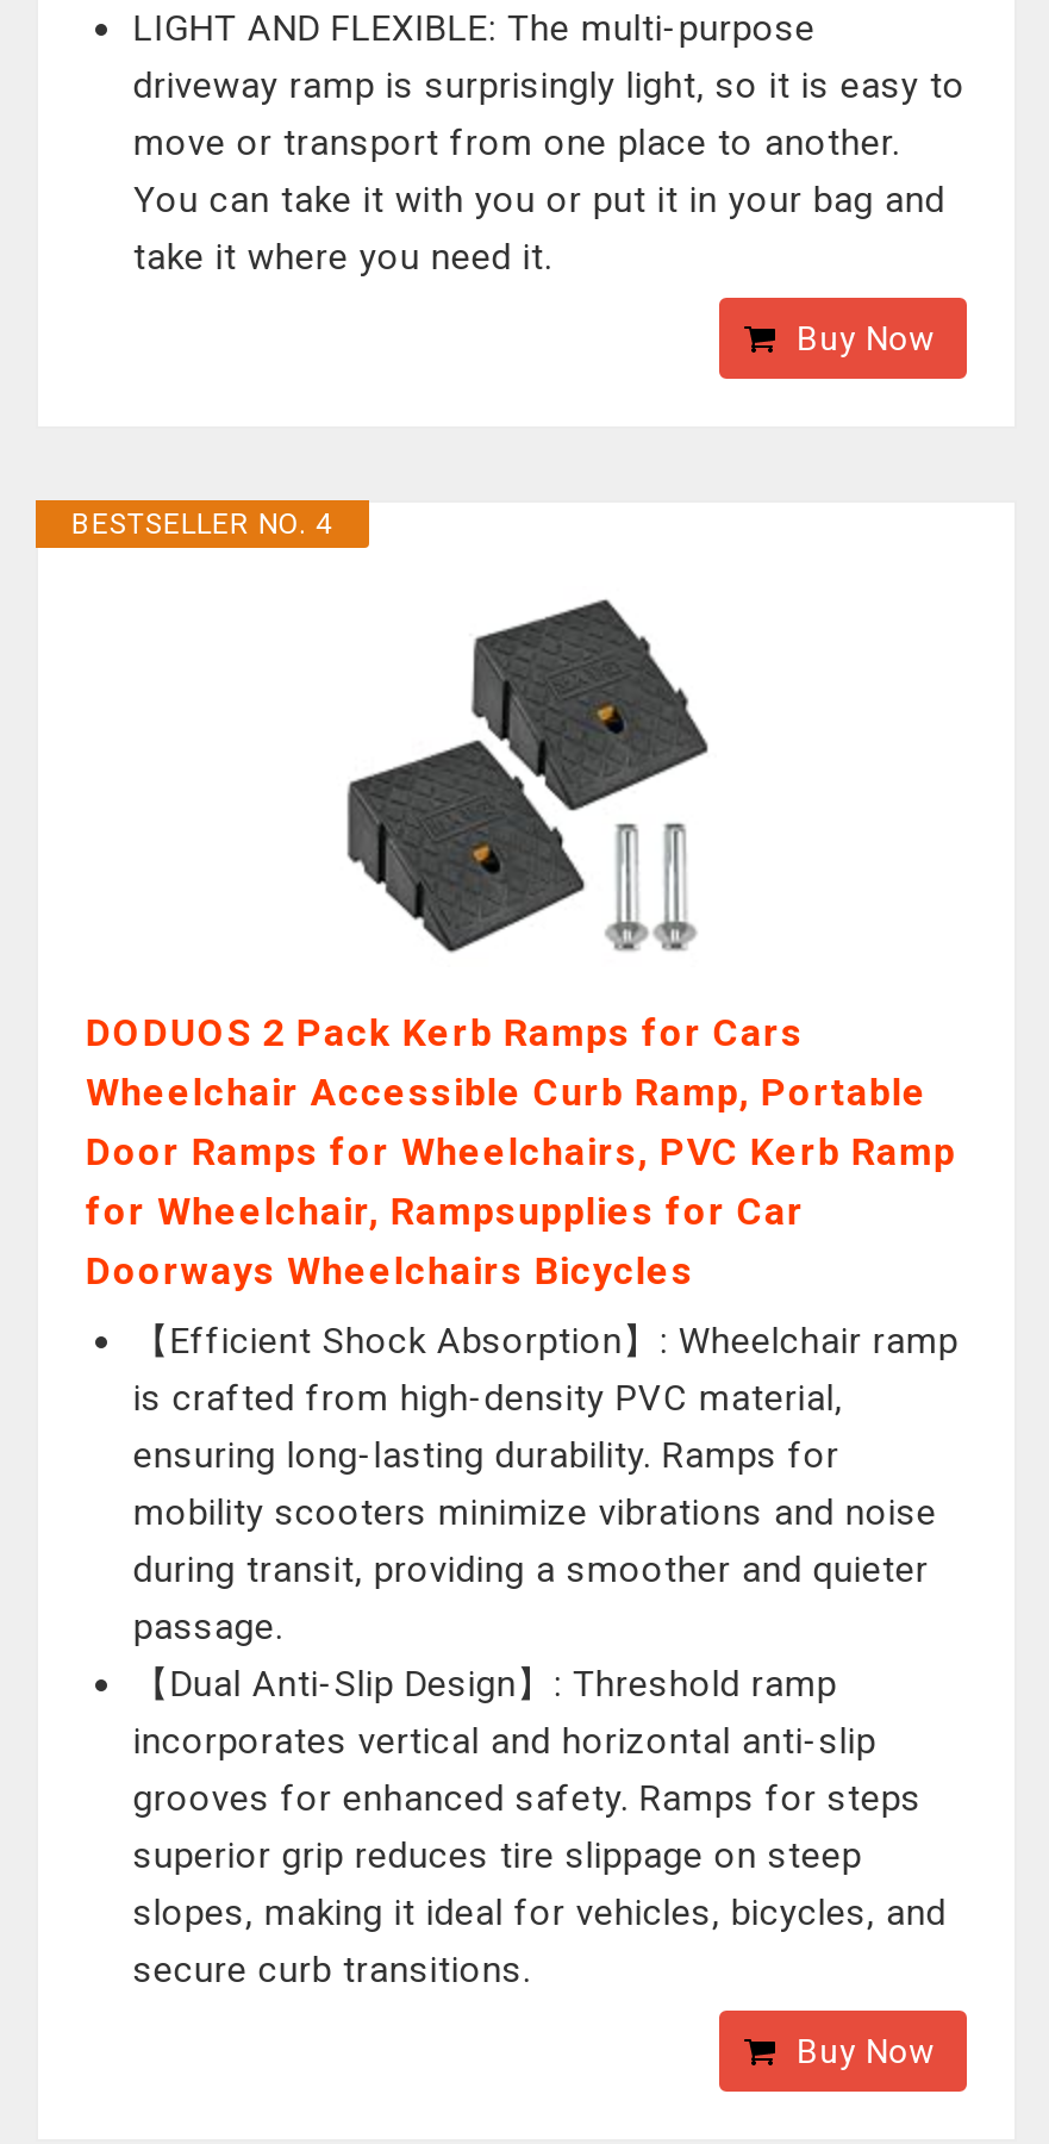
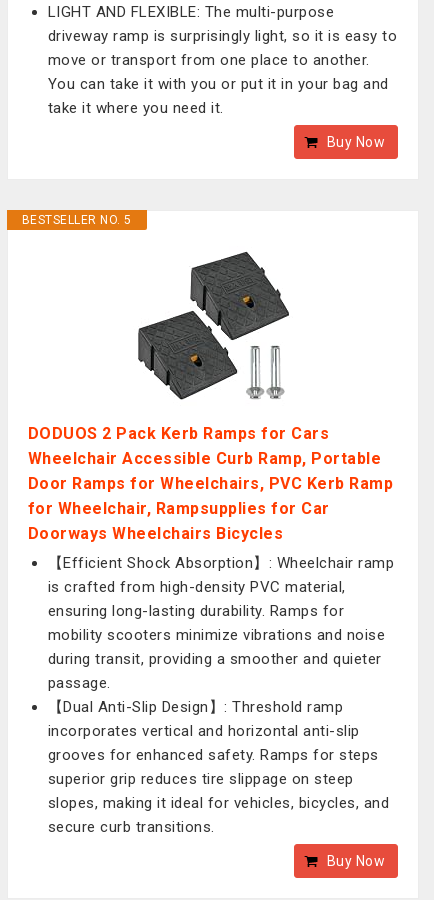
- BESTSELLER NO. 4
+ BESTSELLER NO. 5
